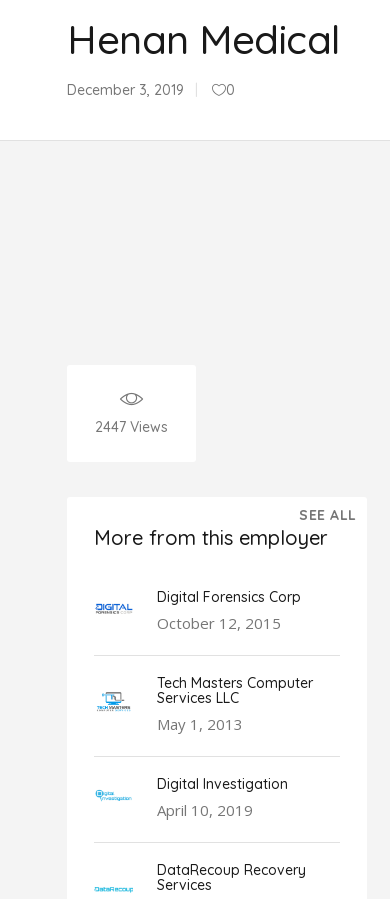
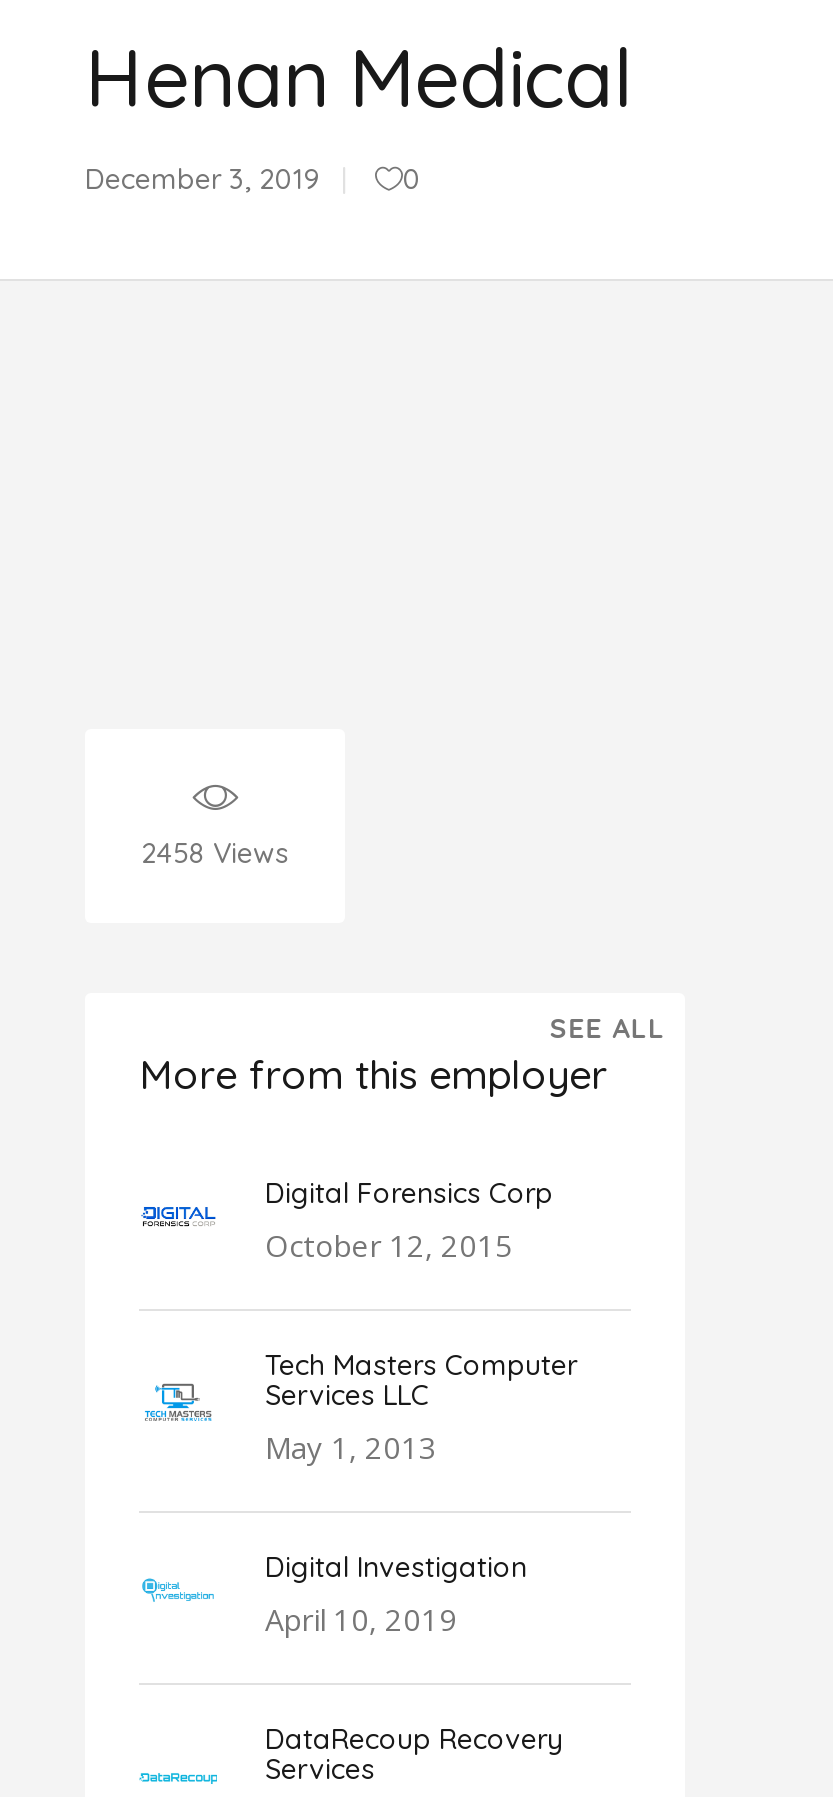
- 2447 Views
+ 2458 Views
